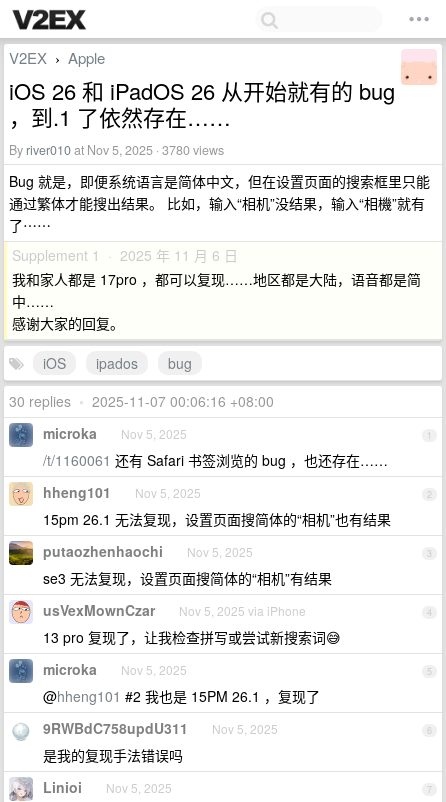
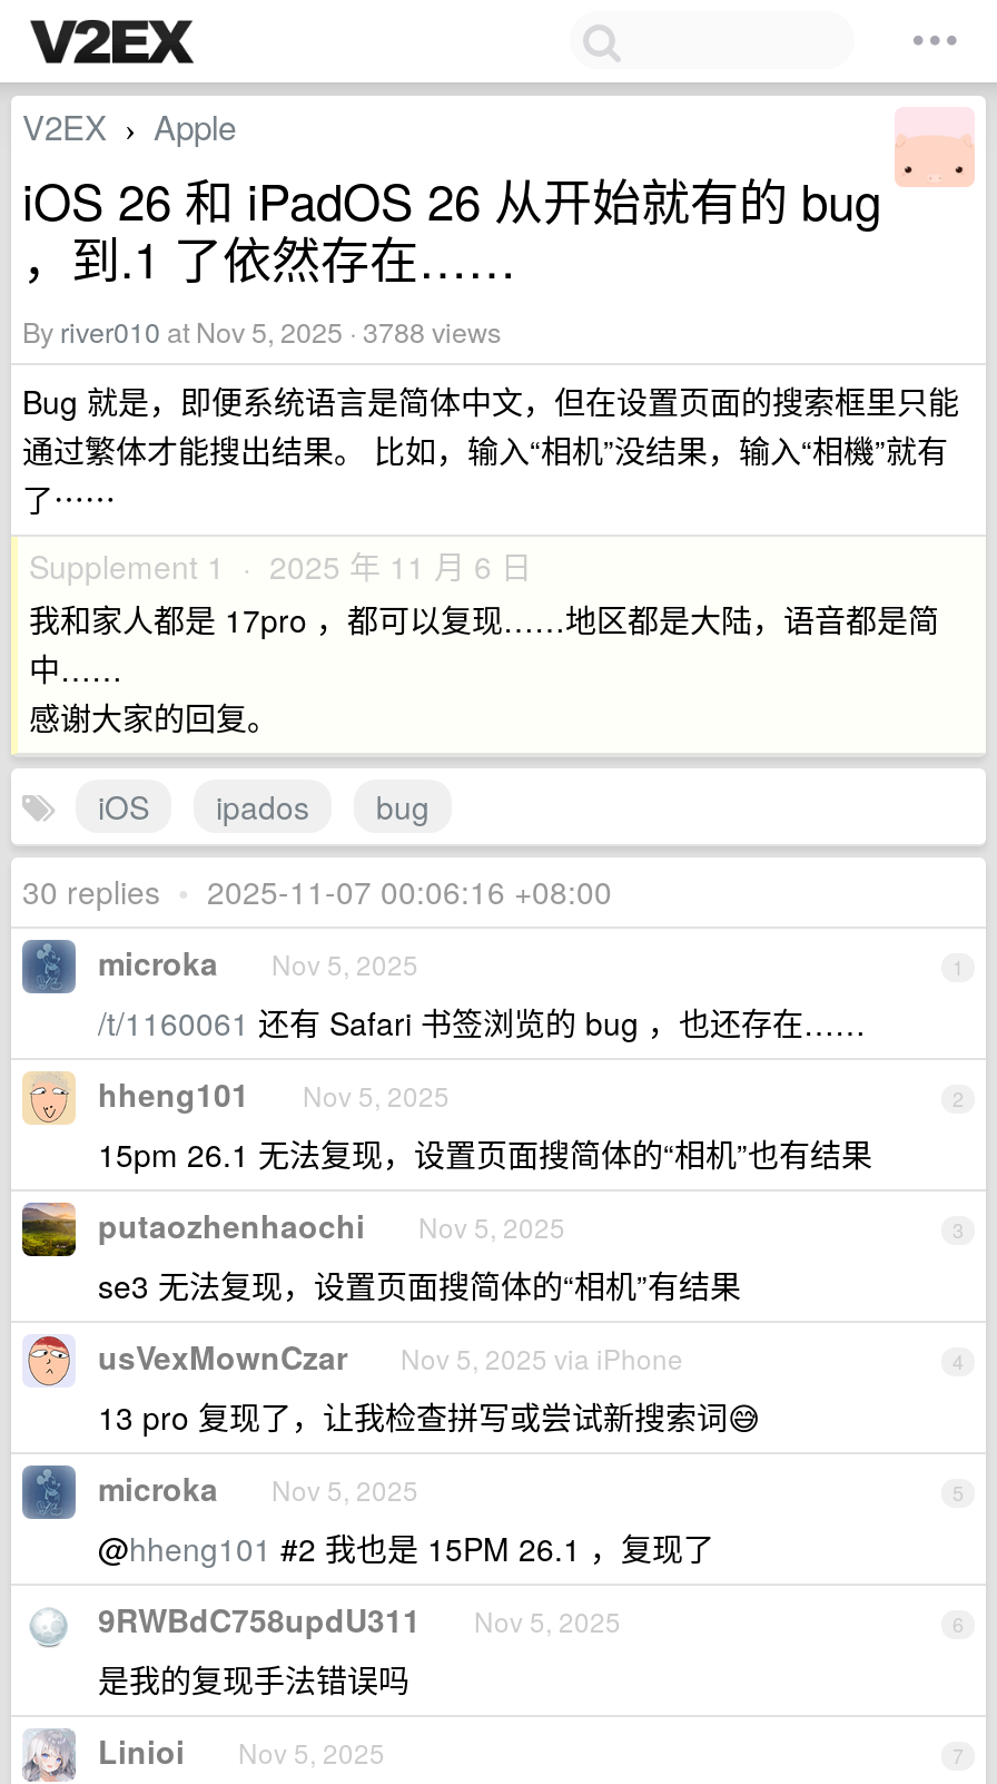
- By river010 at Nov 5, 2025 · 3780 views
+ By river010 at Nov 5, 2025 · 3788 views
